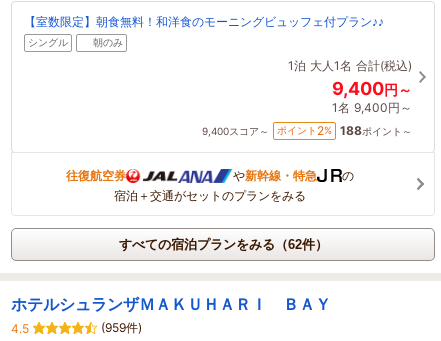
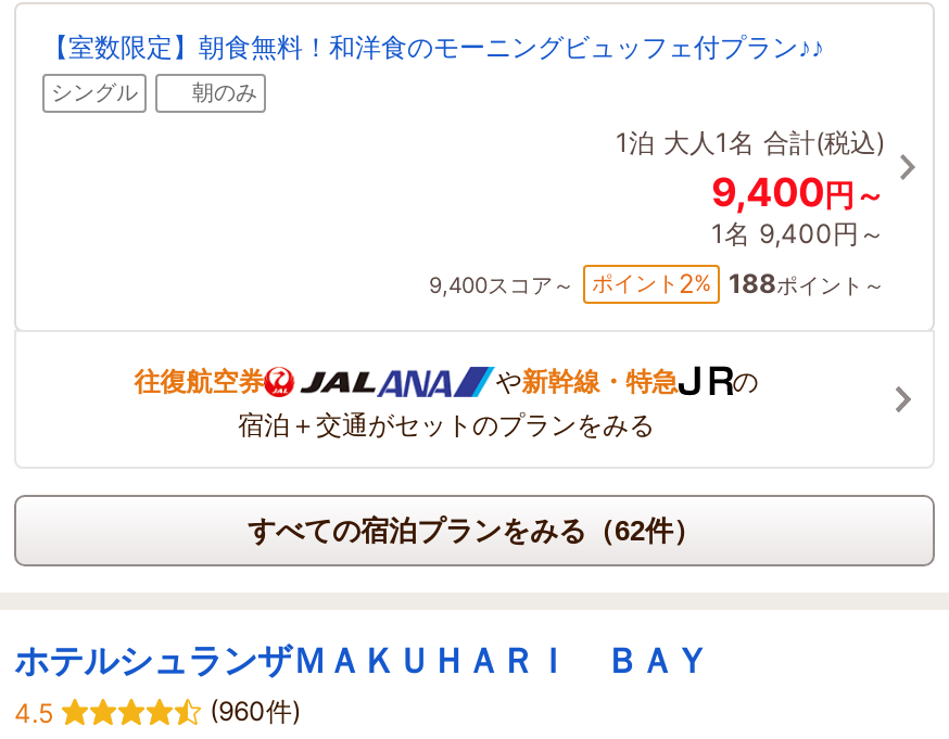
- (959件)
+ (960件)
